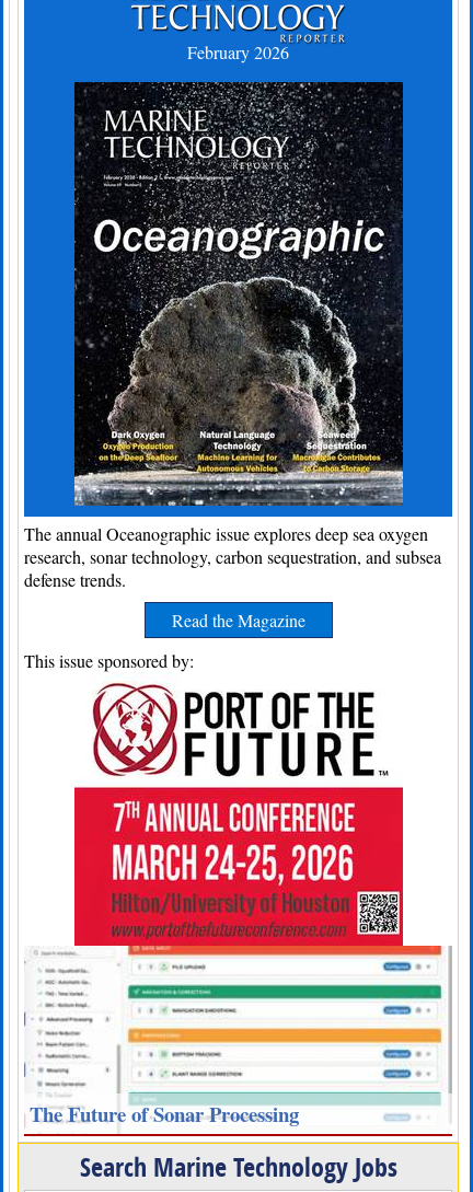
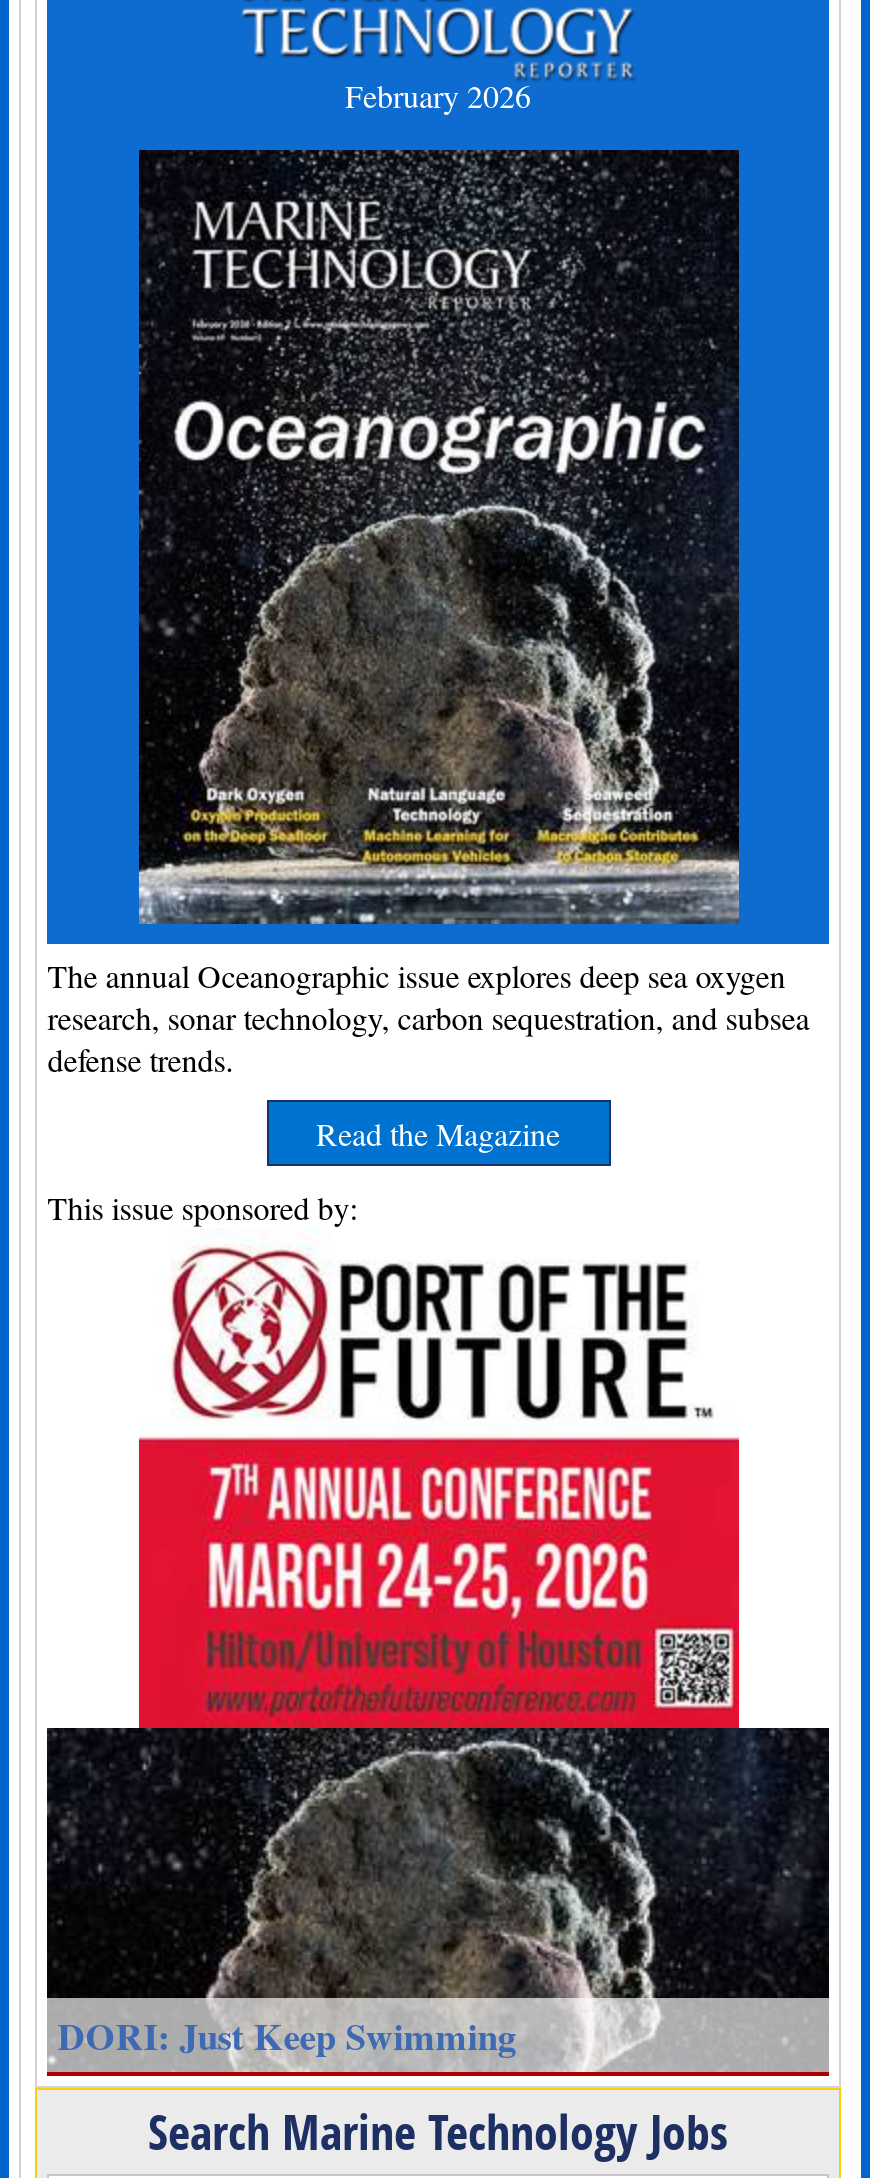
- [image]
- The Future of Sonar Processing
+ [image]
+ DORI: Just Keep Swimming
